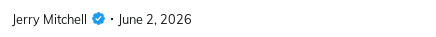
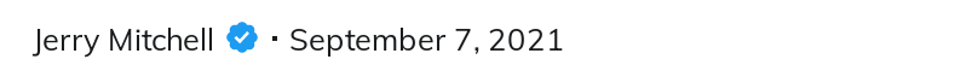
- Jerry Mitchell June 2, 2026
+ Jerry Mitchell September 7, 2021
